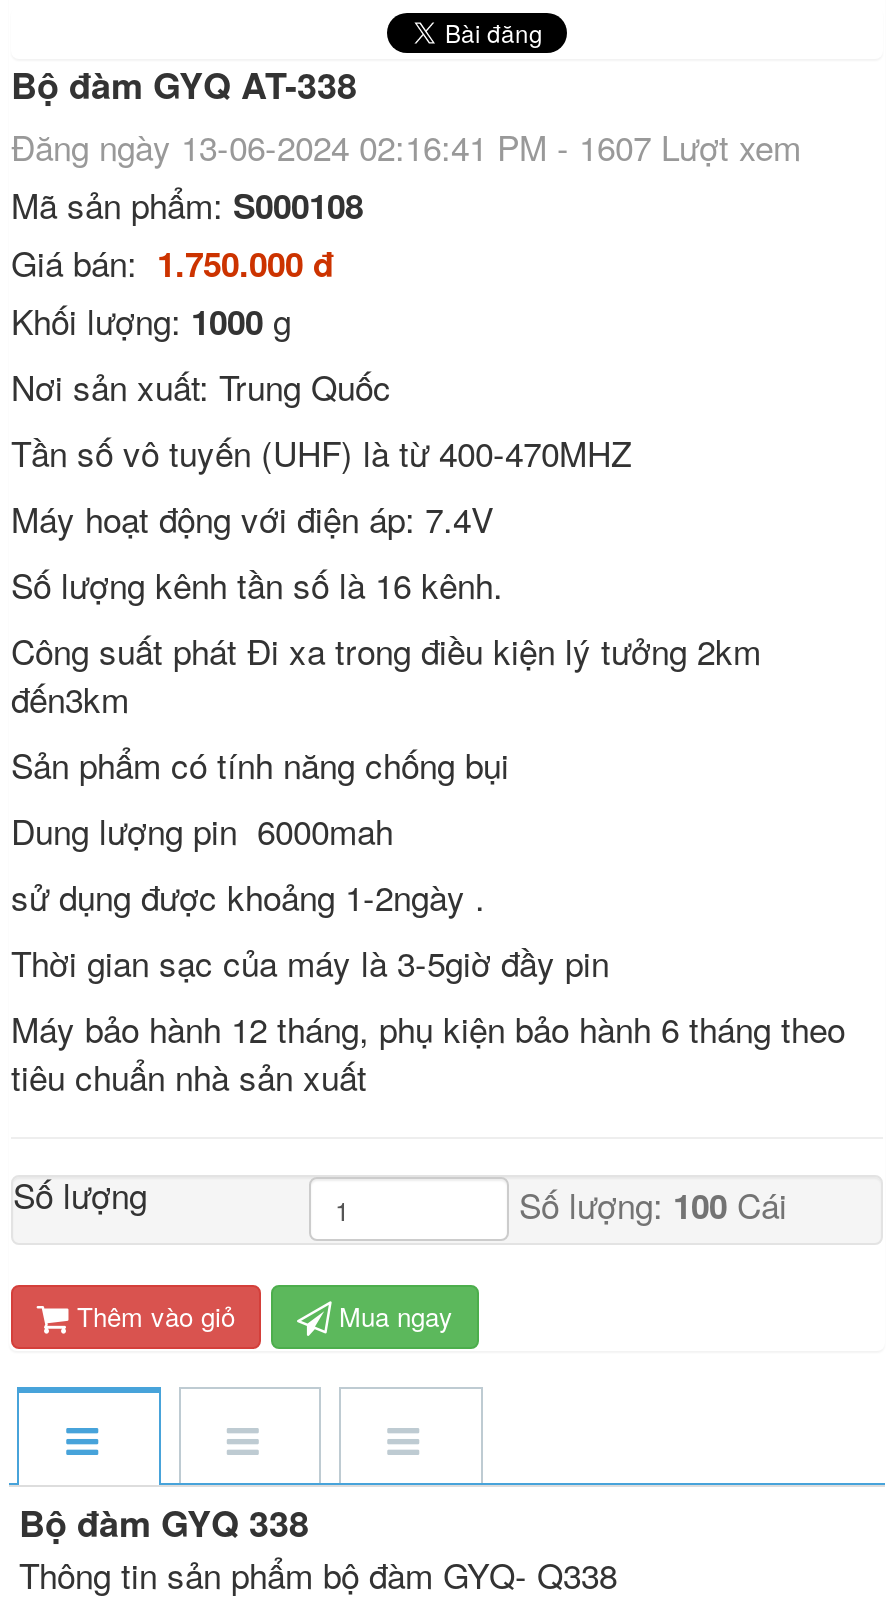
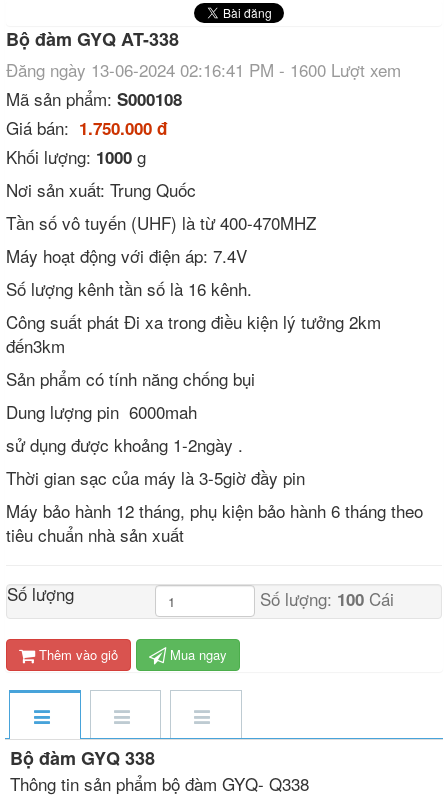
- Đăng ngày 13-06-2024 02:16:41 PM - 1607 Lượt xem
+ Đăng ngày 13-06-2024 02:16:41 PM - 1600 Lượt xem
